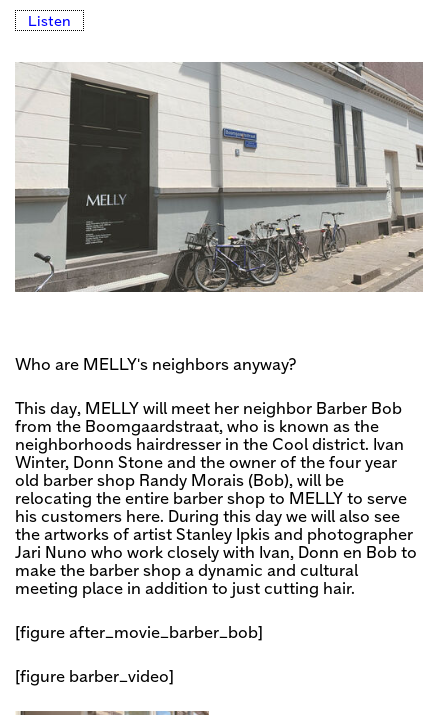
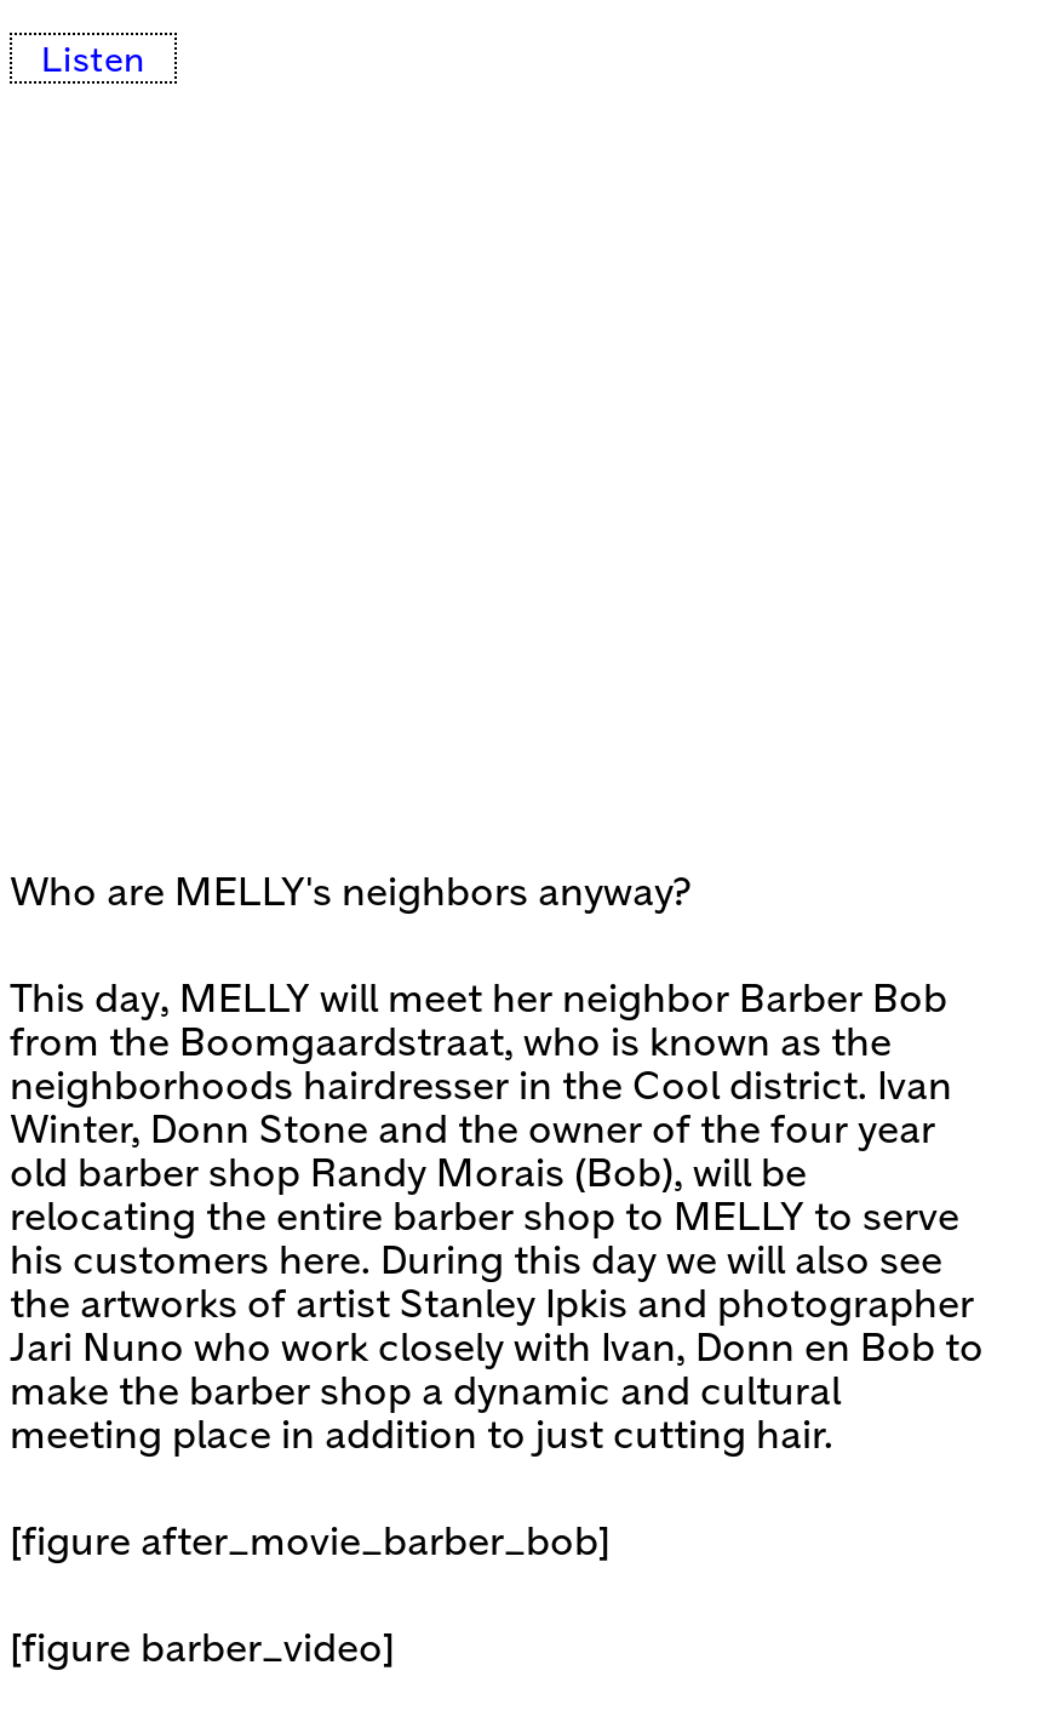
- [image]
